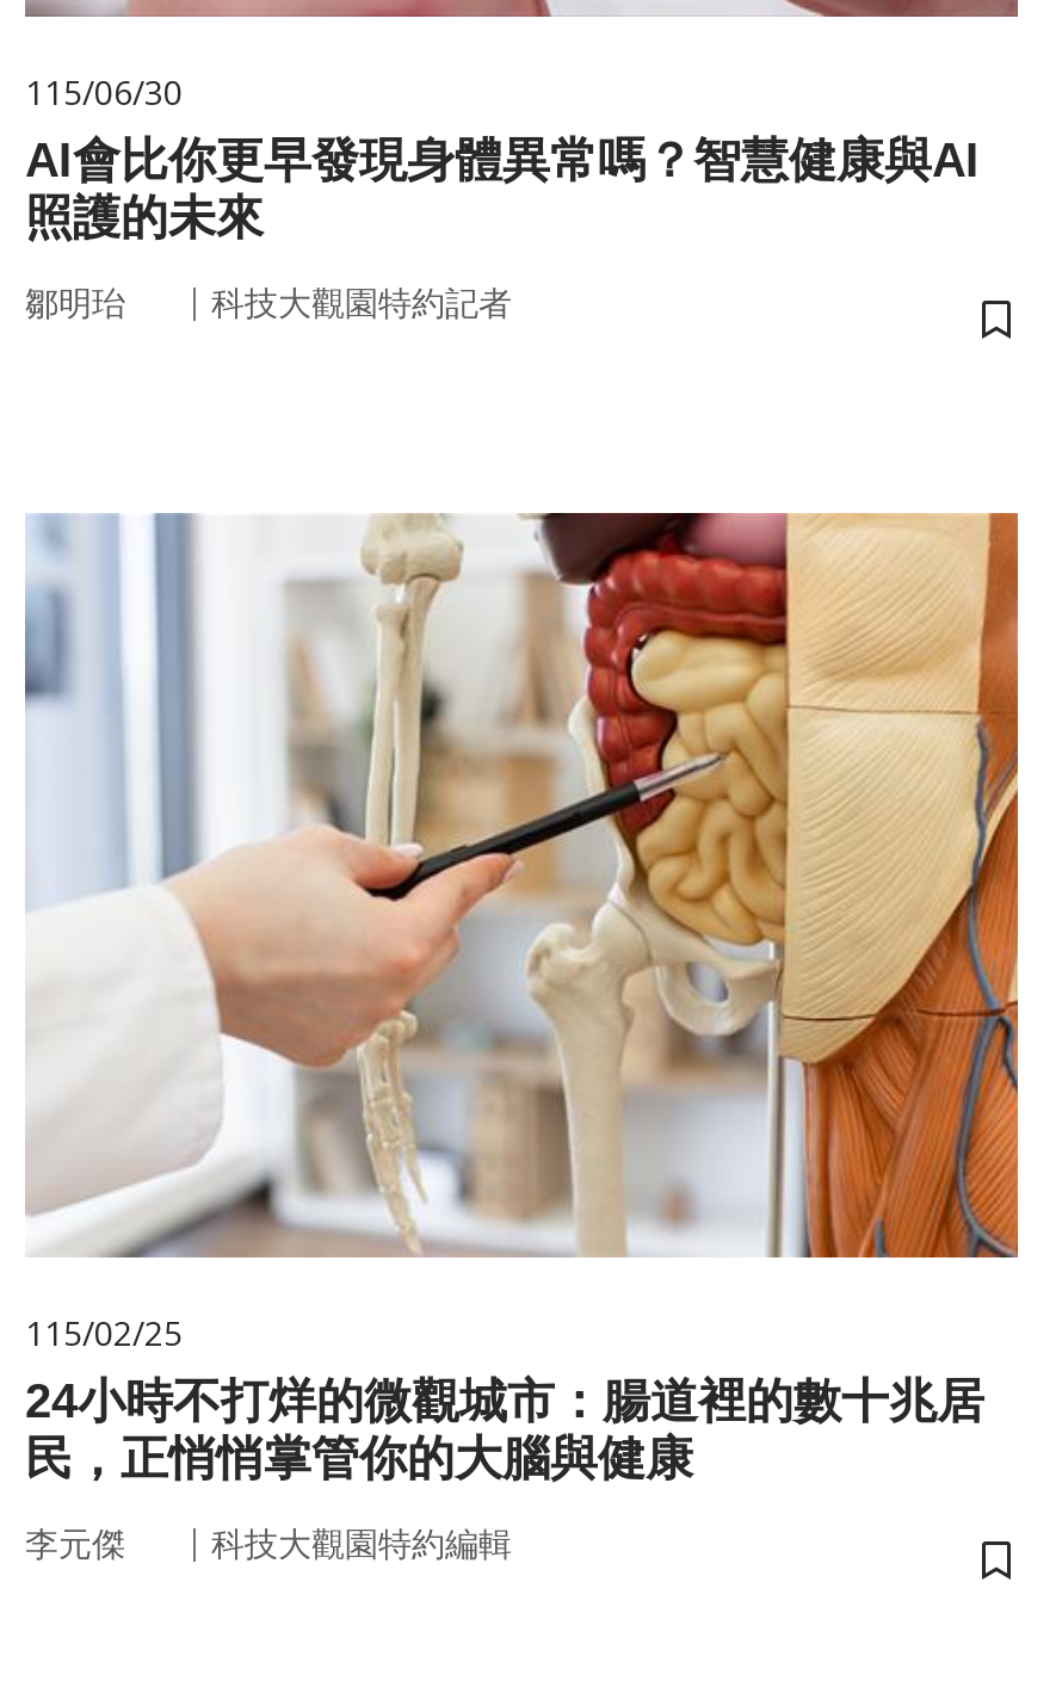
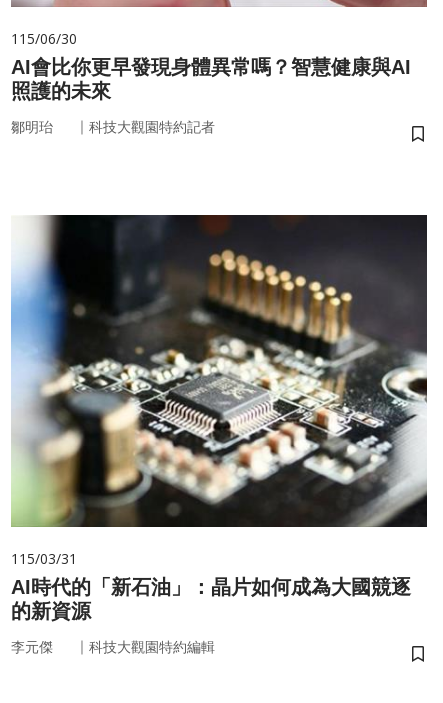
- [image]
- 115/02/25
- 24小時不打烊的微觀城市：腸道裡的數十兆居
- 民，正悄悄掌管你的大腦與健康
+ [image]
+ 115/03/31
+ AI時代的「新石油」：晶片如何成為大國競逐
+ 的新資源
